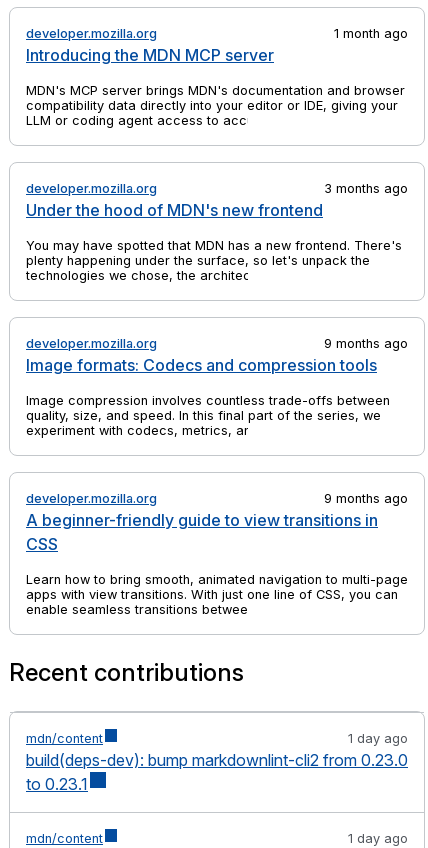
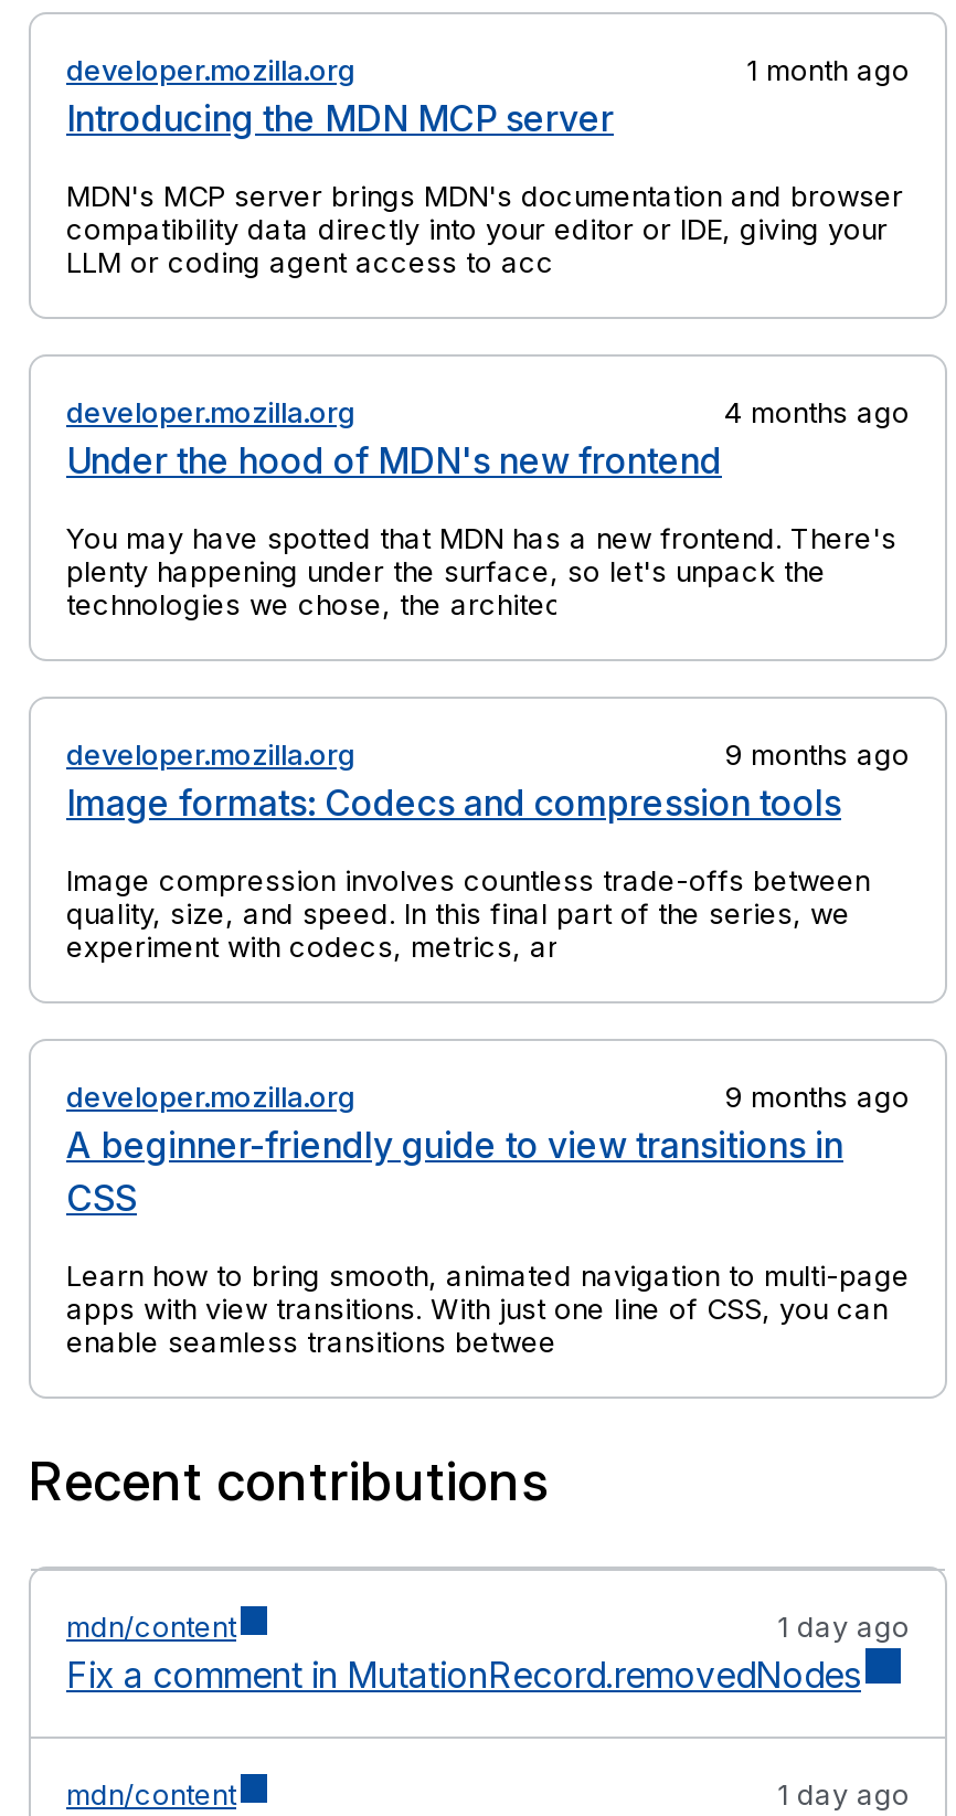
- 3 months ago
+ 4 months ago

- build(deps-dev): bump markdownlint-cli2 from 0.23.0
- to 0.23.1
+ Fix a comment in MutationRecord.removedNodes
